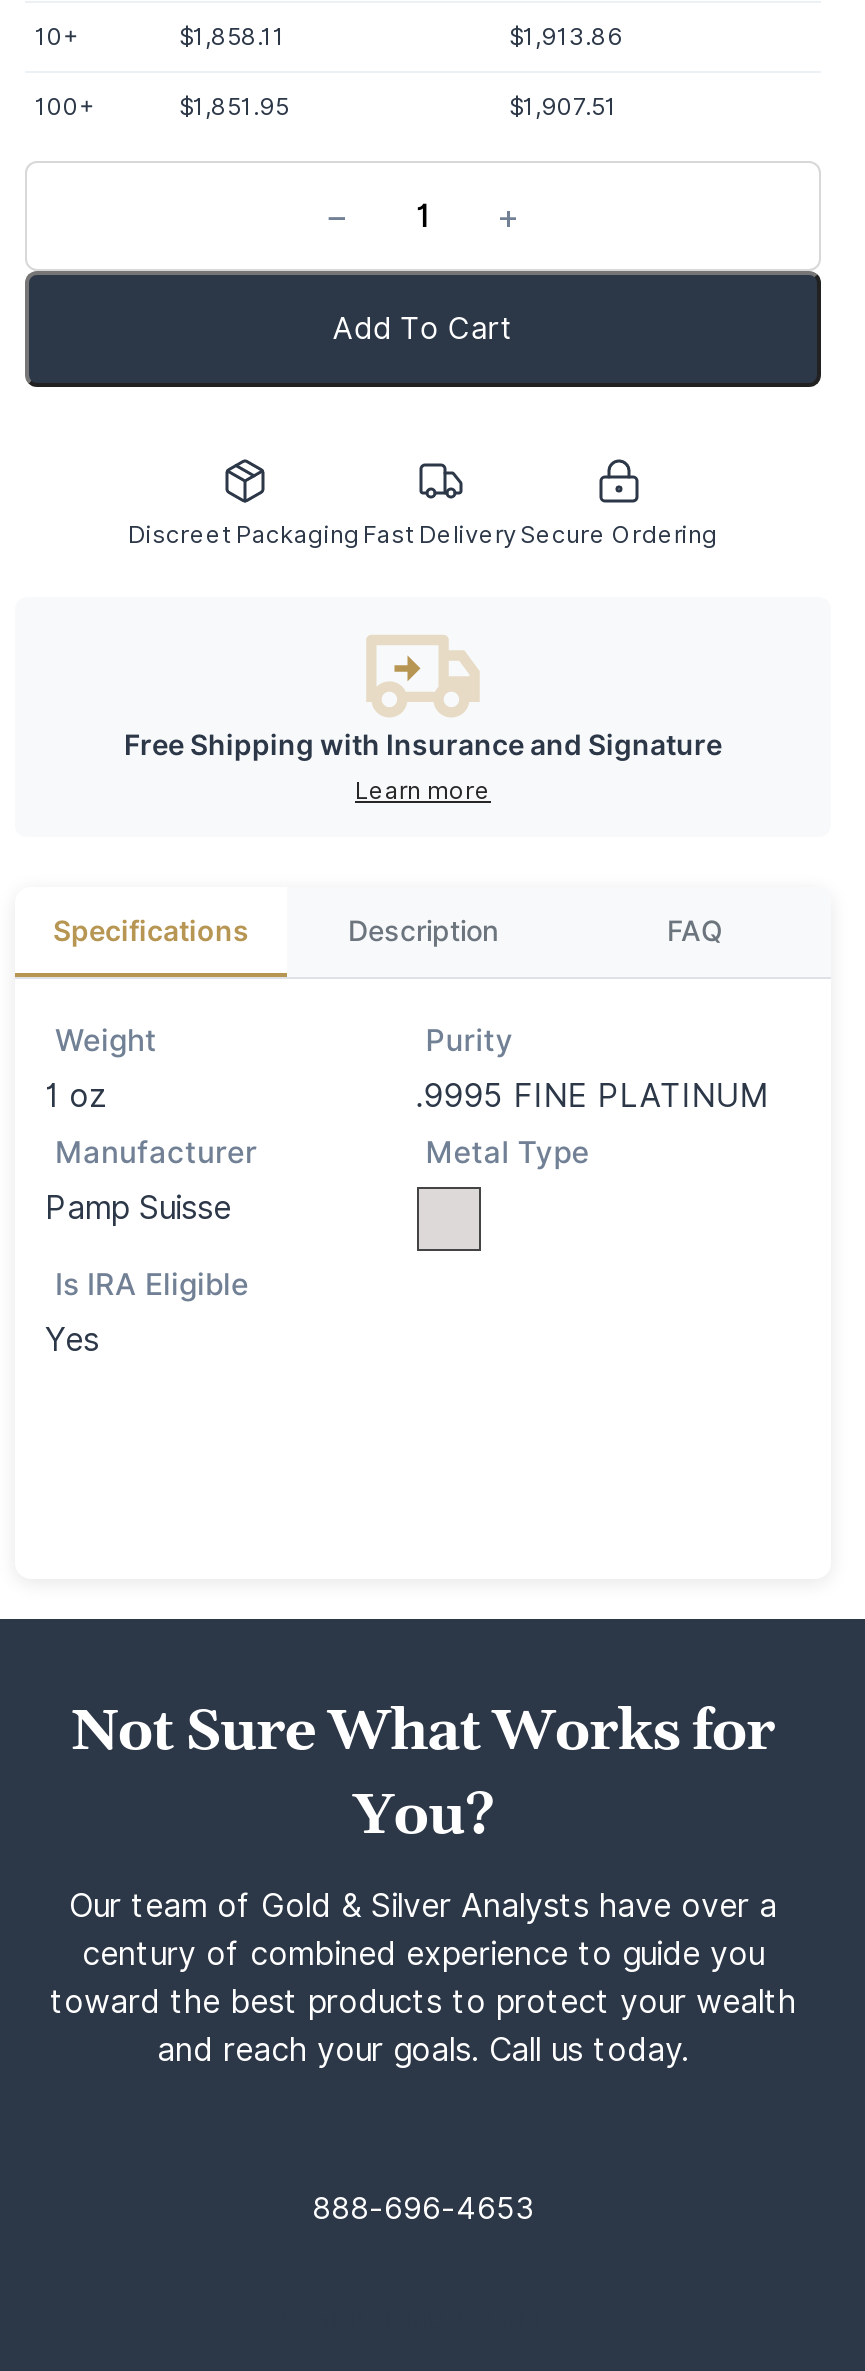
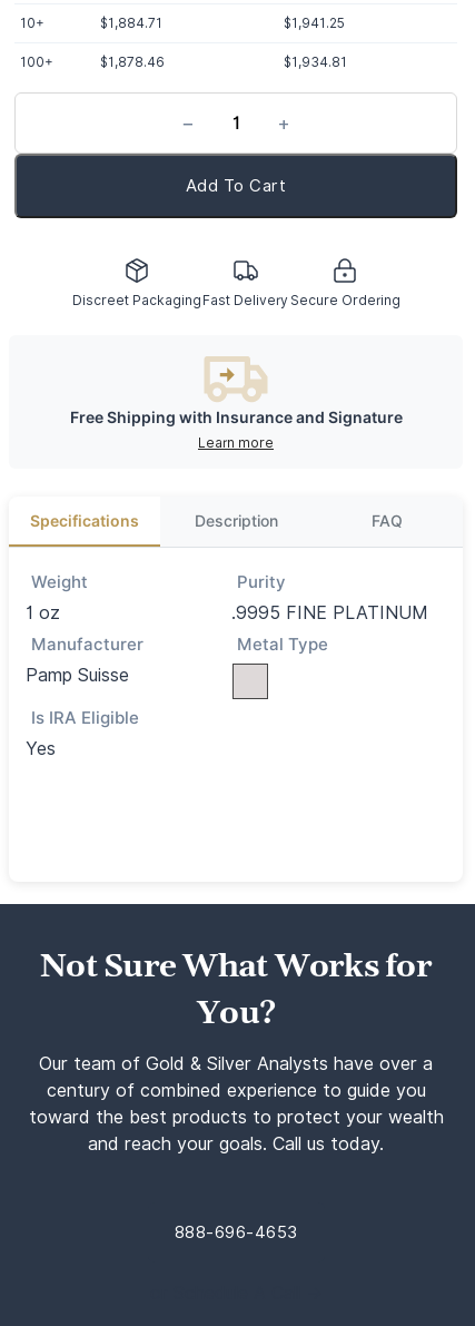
- $1,858.11
+ $1,884.71

- $1,913.86
+ $1,941.25

- $1,851.95
+ $1,878.46

- $1,907.51
+ $1,934.81
